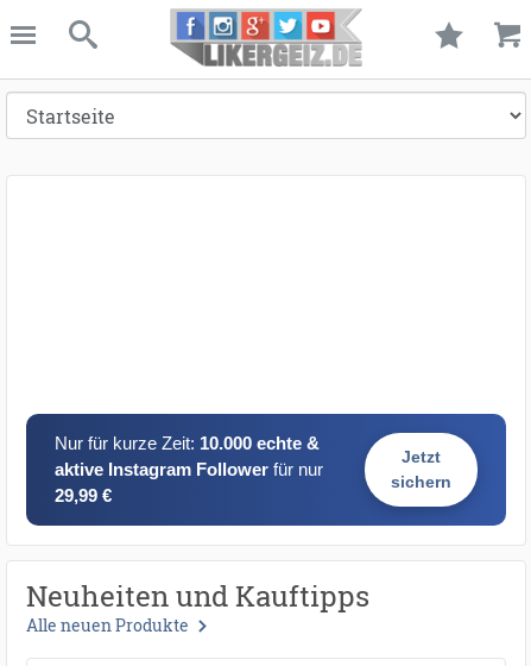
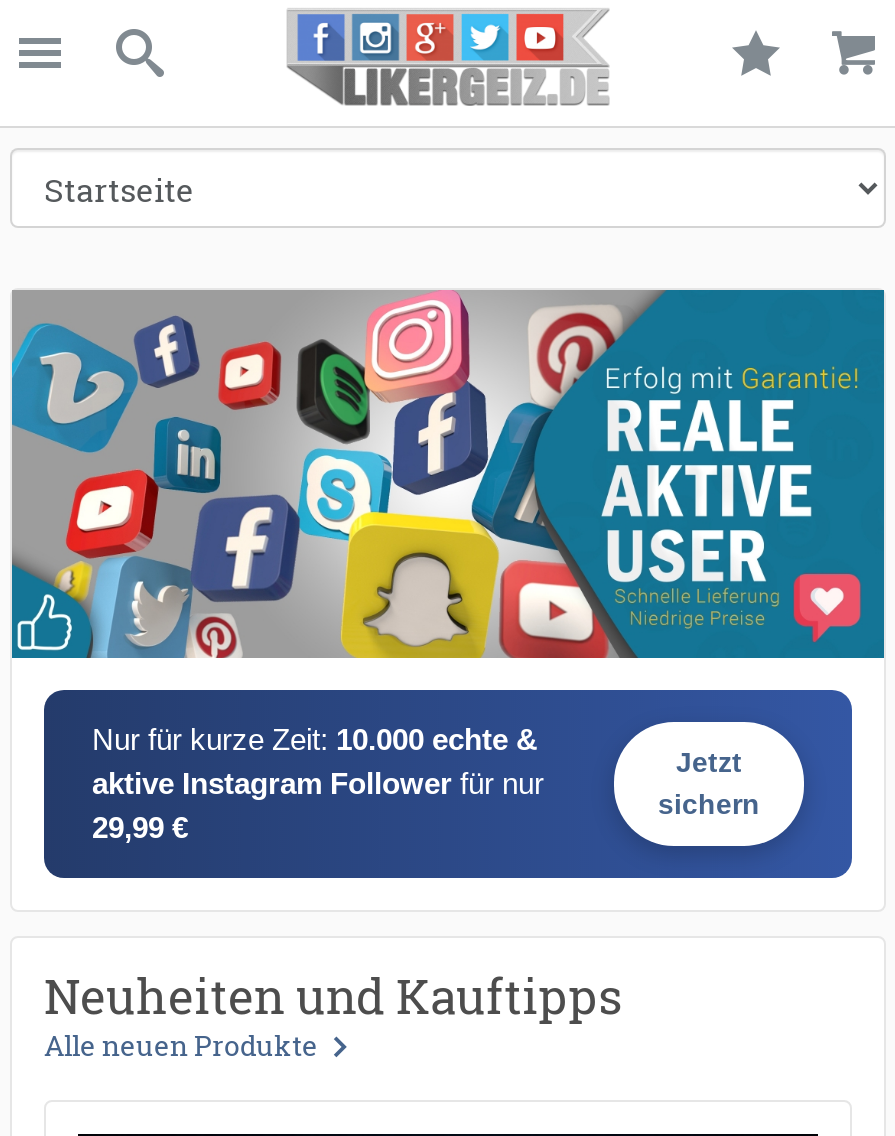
+ [image]
